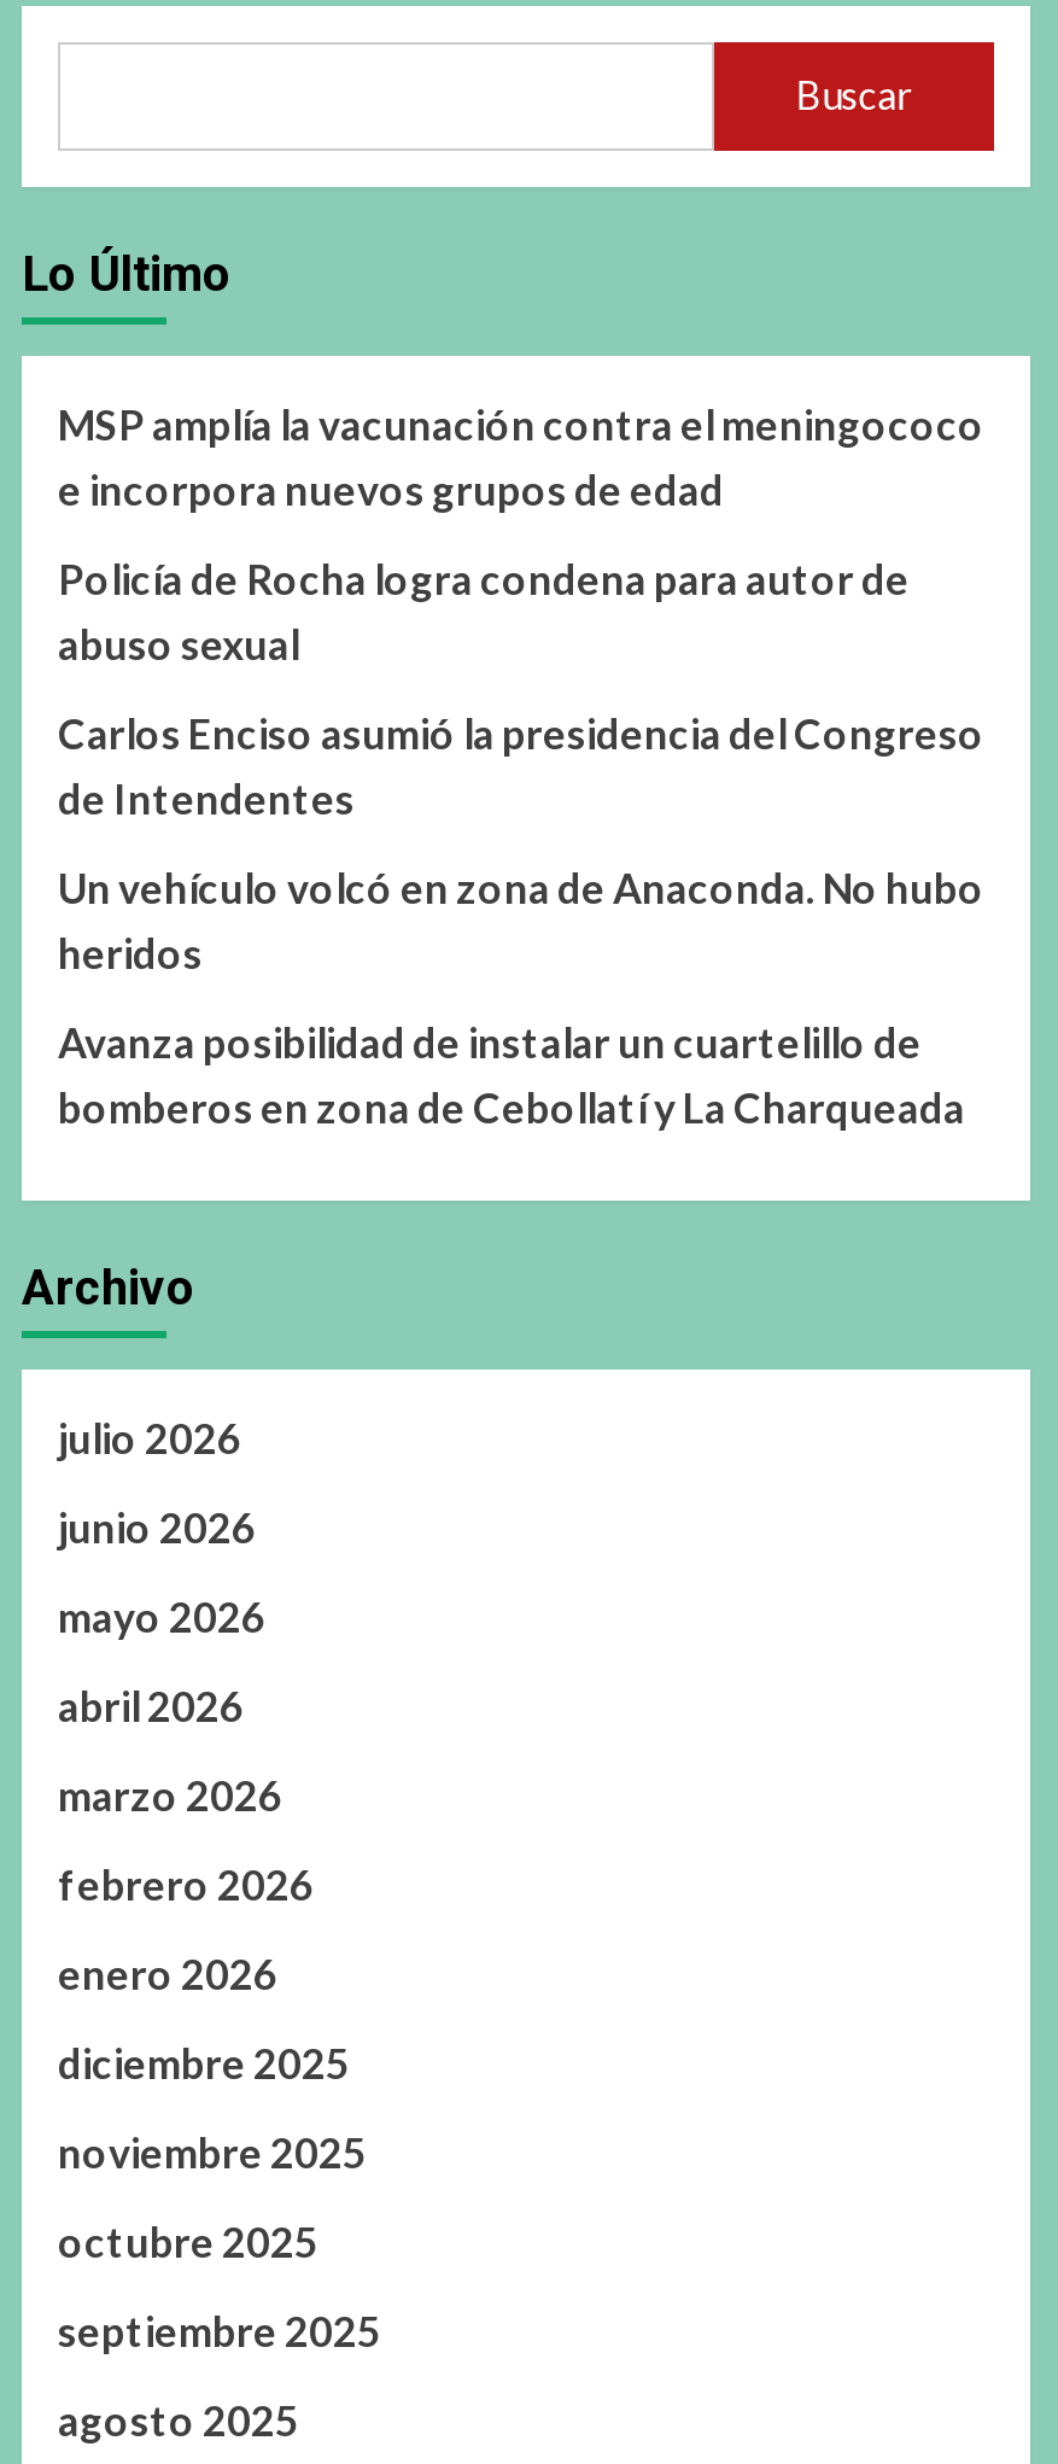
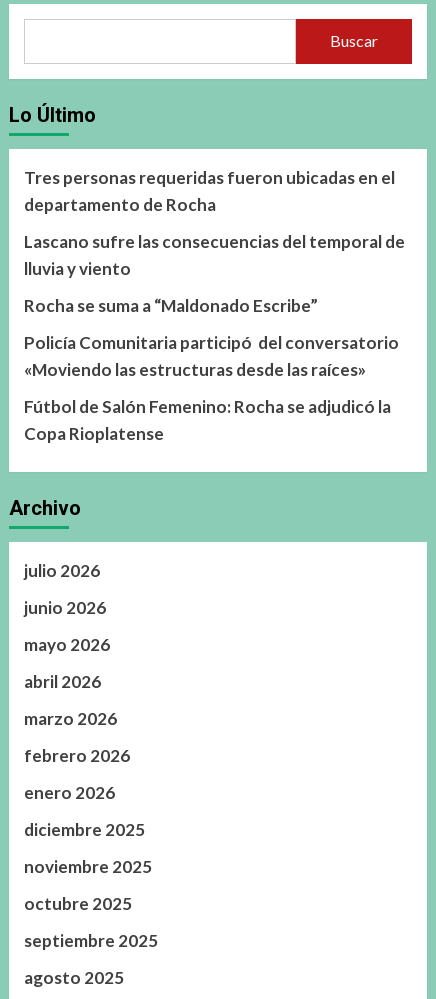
- MSP amplía la vacunación contra el meningococo
- e incorpora nuevos grupos de edad
+ Tres personas requeridas fueron ubicadas en el
+ departamento de Rocha

- Policía de Rocha logra condena para autor de
- abuso sexual
+ Lascano sufre las consecuencias del temporal de
+ lluvia y viento

- Carlos Enciso asumió la presidencia del Congreso
- de Intendentes
+ Rocha se suma a “Maldonado Escribe”

- Un vehículo volcó en zona de Anaconda. No hubo
- heridos
+ Policía Comunitaria participó del conversatorio
+ «Moviendo las estructuras desde las raíces»

- Avanza posibilidad de instalar un cuartelillo de
- bomberos en zona de Cebollatí y La Charqueada
+ Fútbol de Salón Femenino: Rocha se adjudicó la
+ Copa Rioplatense
